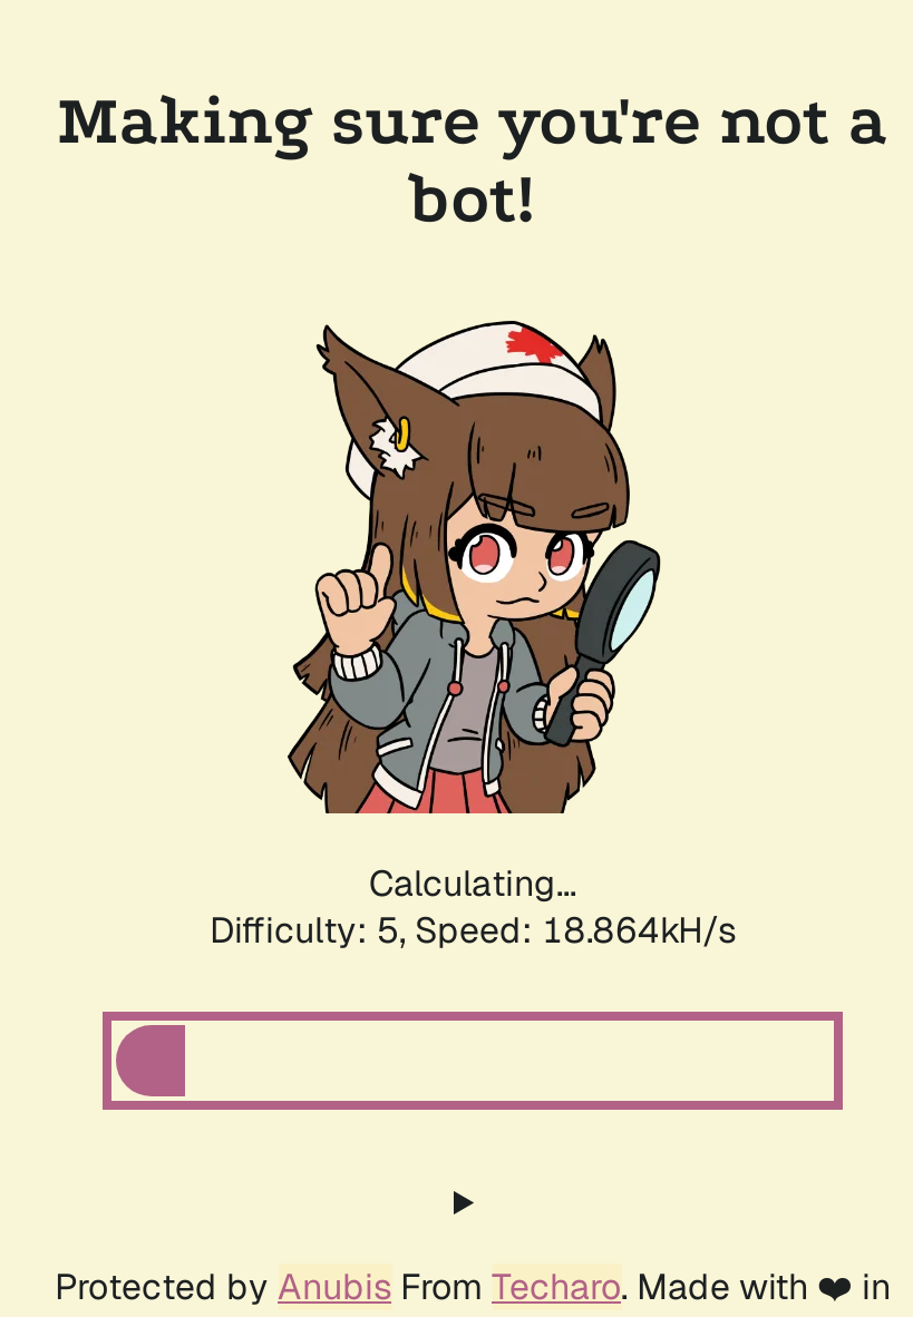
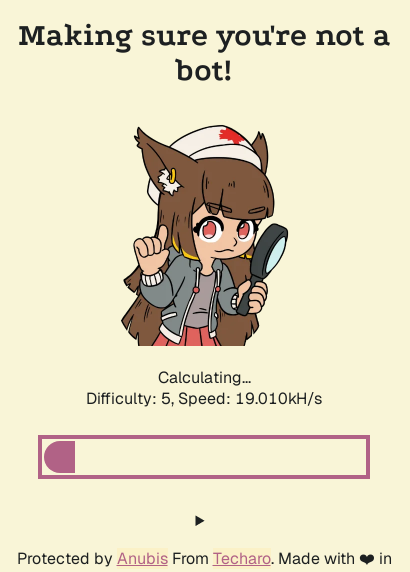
- Difficulty: 5, Speed: 18.864kH/s
+ Difficulty: 5, Speed: 19.010kH/s
